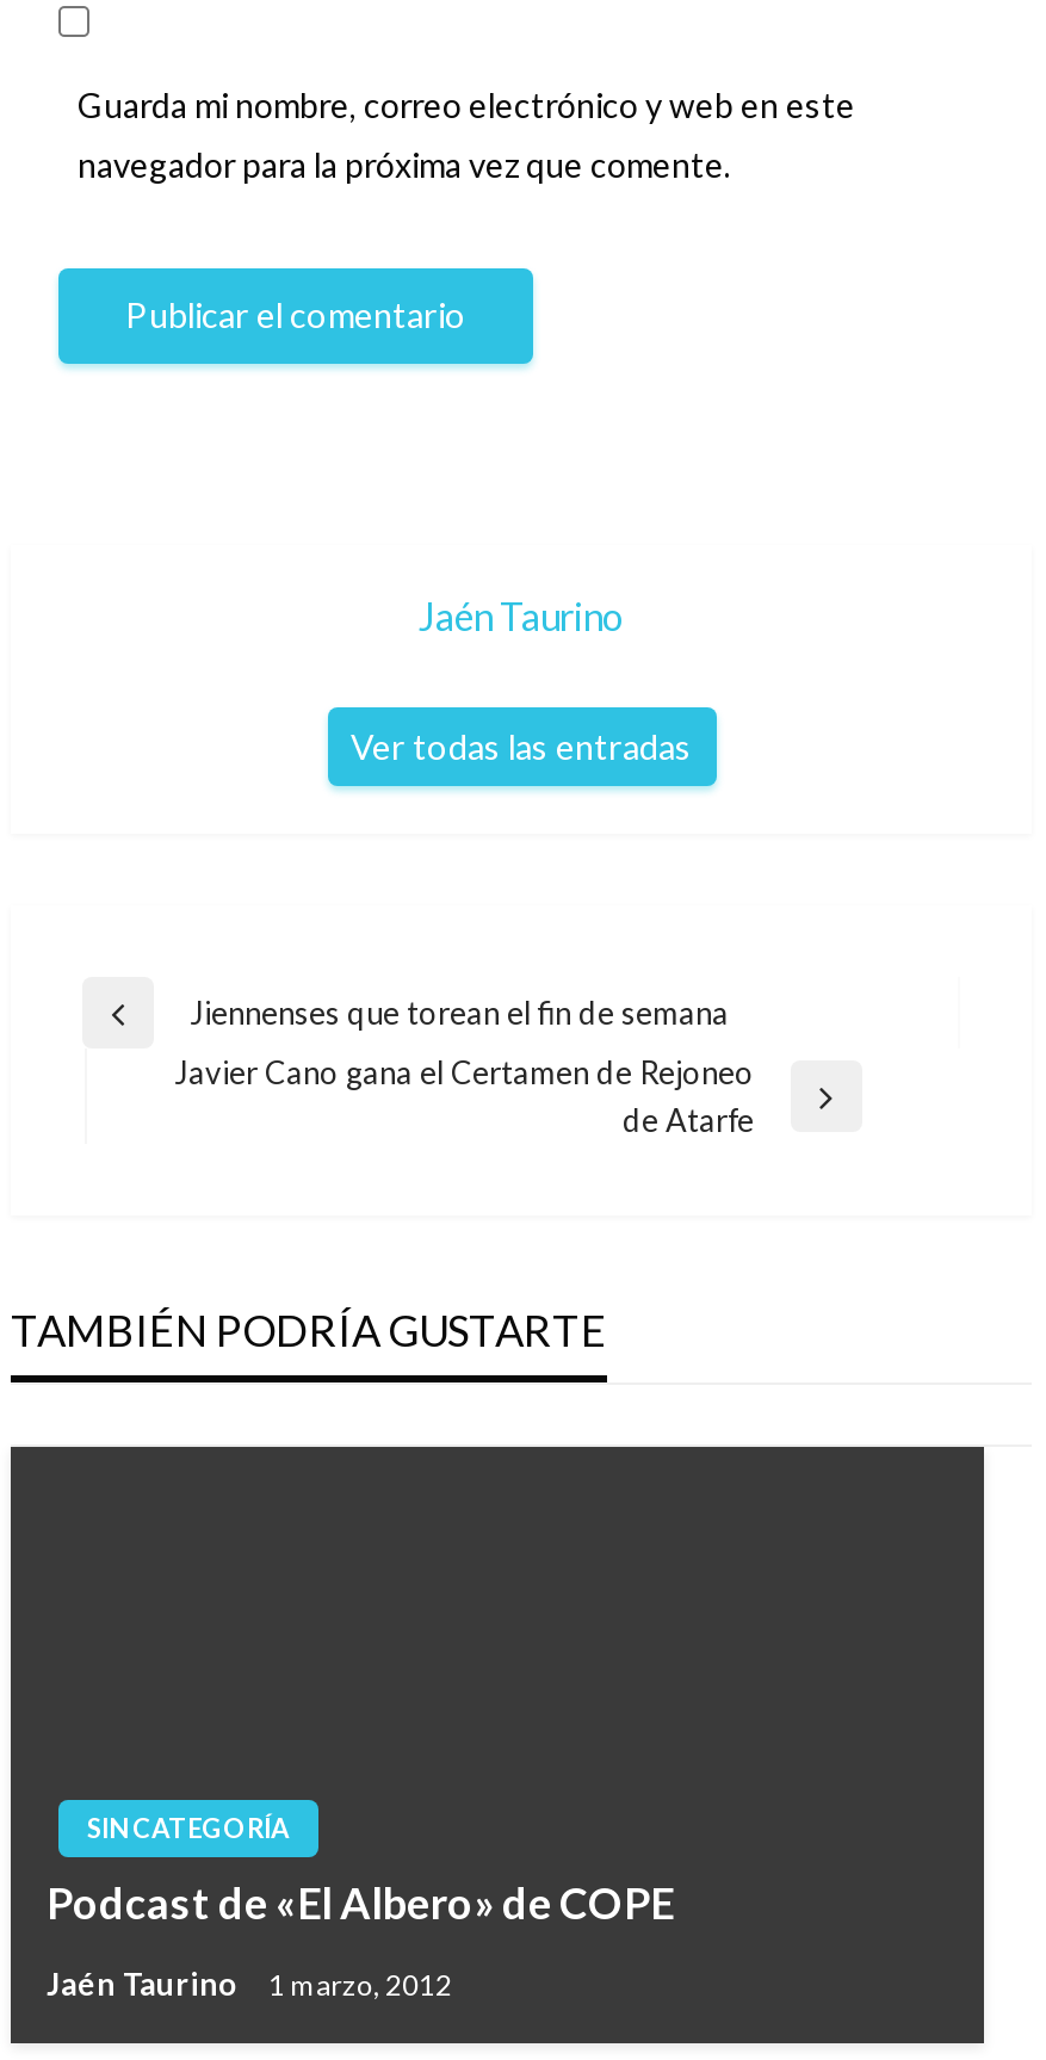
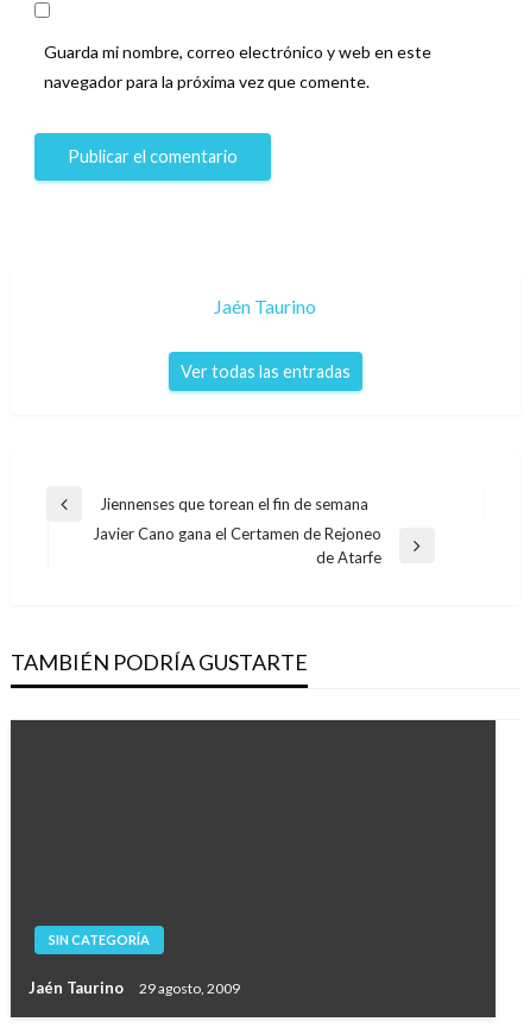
moved down: SIN CATEGORÍA

- Podcast de «El Albero» de COPE

- Jaén Taurino 1 marzo, 2012
+ Jaén Taurino 29 agosto, 2009
